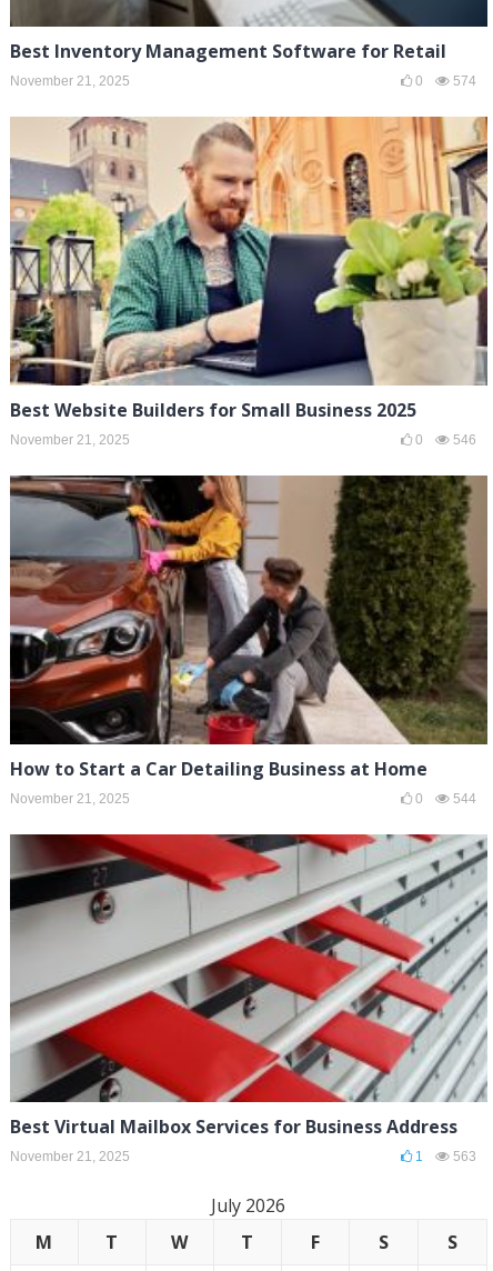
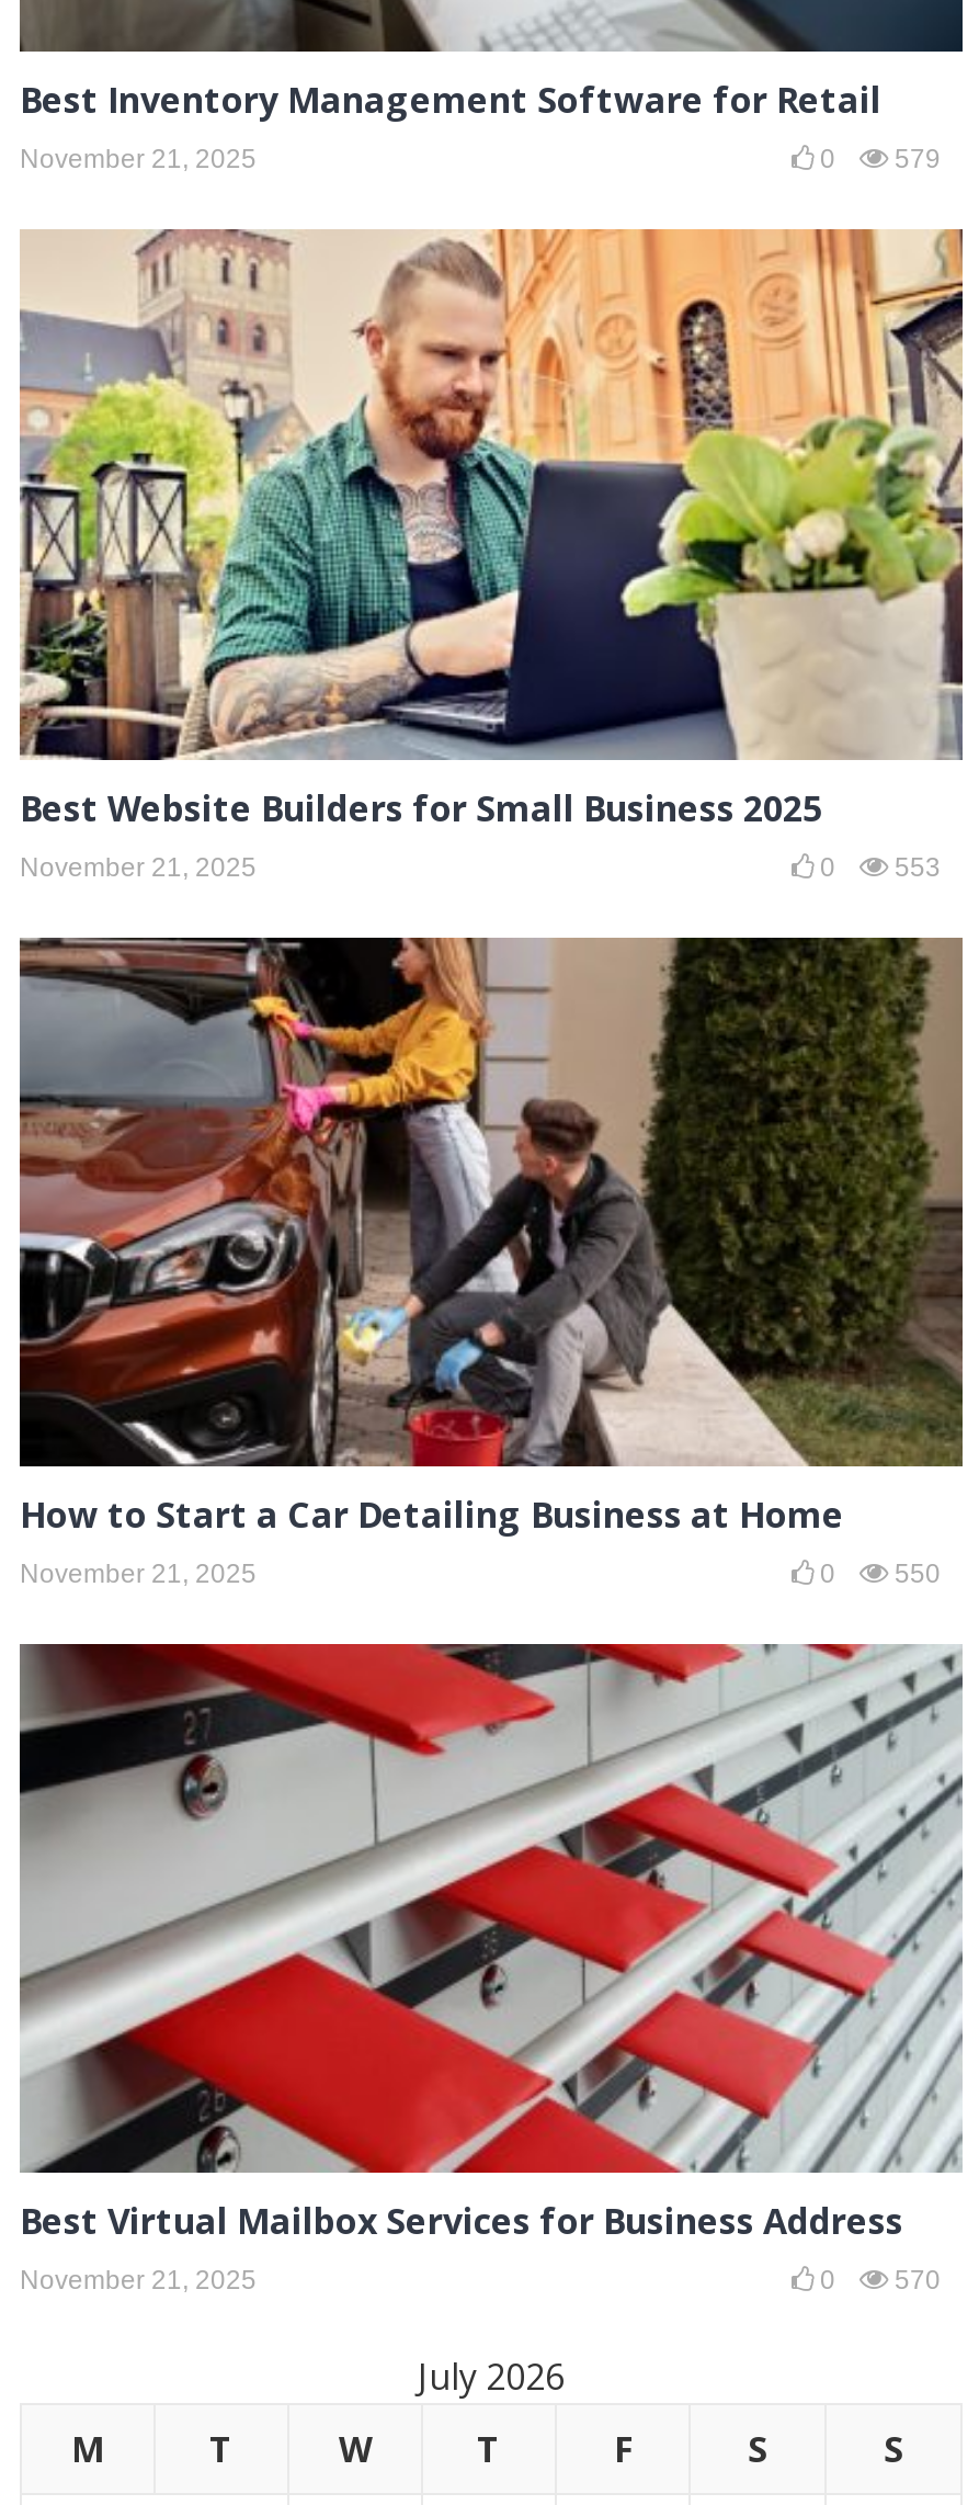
- 0 574
+ 0 579

- 0 546
+ 0 553

- 0 544
+ 0 550

- 1
+ 0

- 563
+ 570
